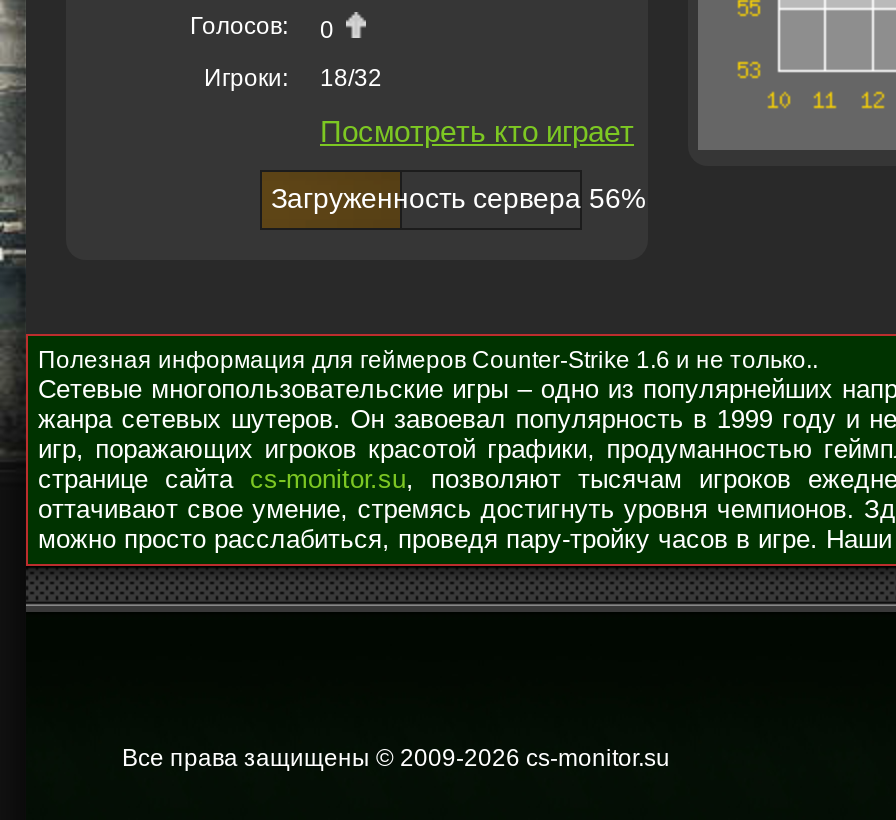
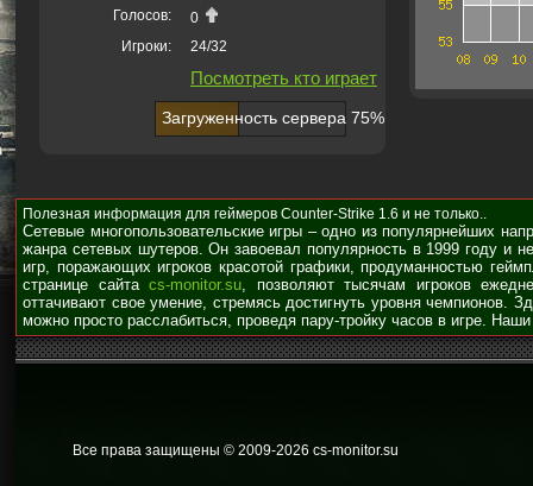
- Игроки: 18/32
+ Игроки: 24/32

- Загруженность сервера 56%
+ Загруженность сервера 75%
